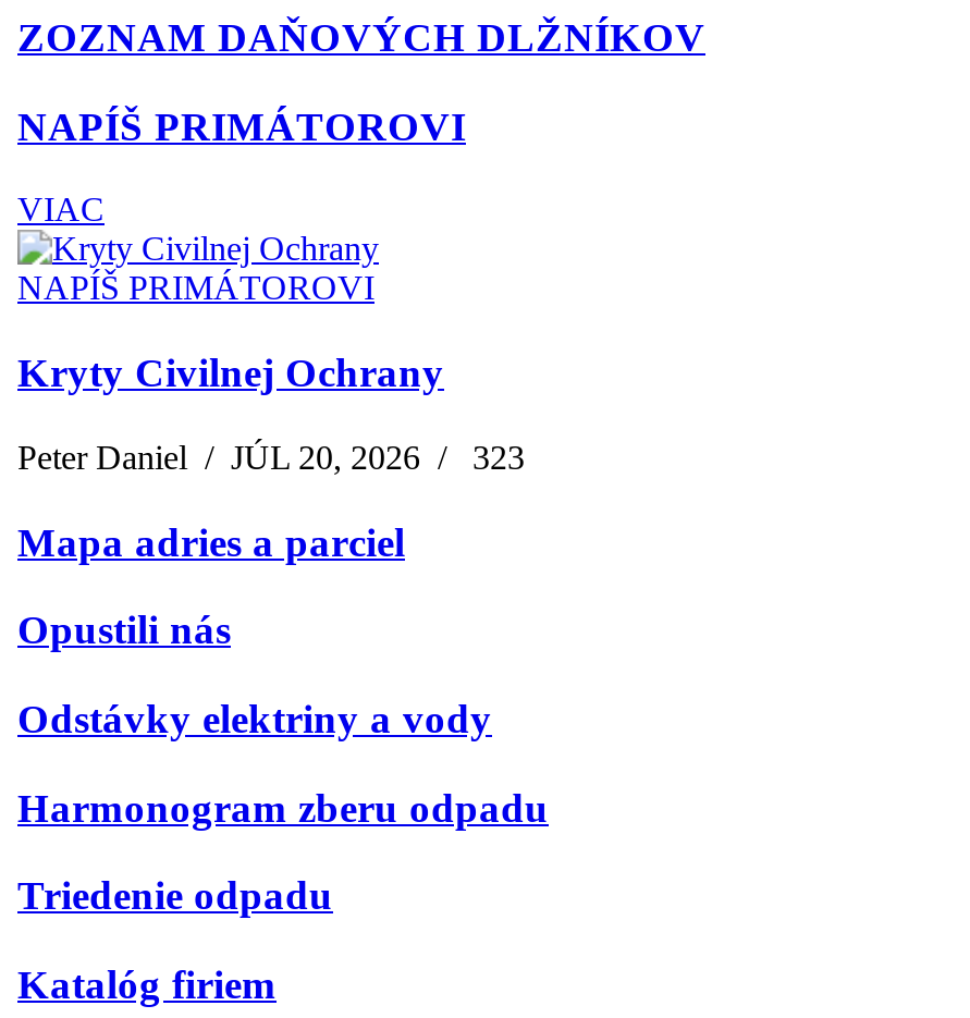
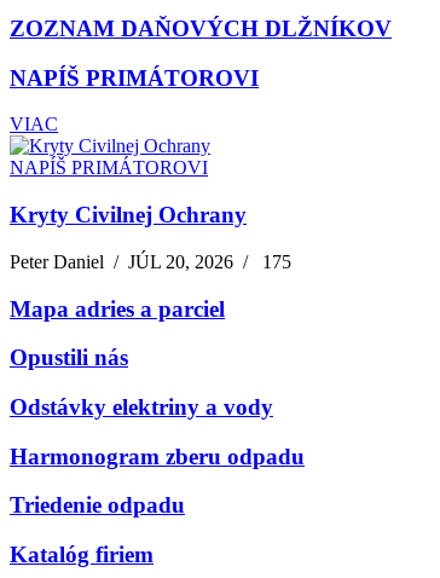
- Peter Daniel / JÚL 20, 2026 / 323
+ Peter Daniel / JÚL 20, 2026 / 175
